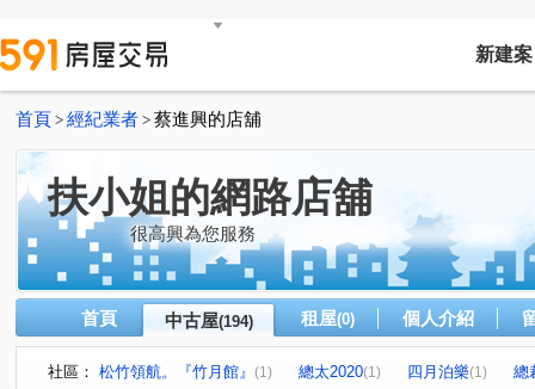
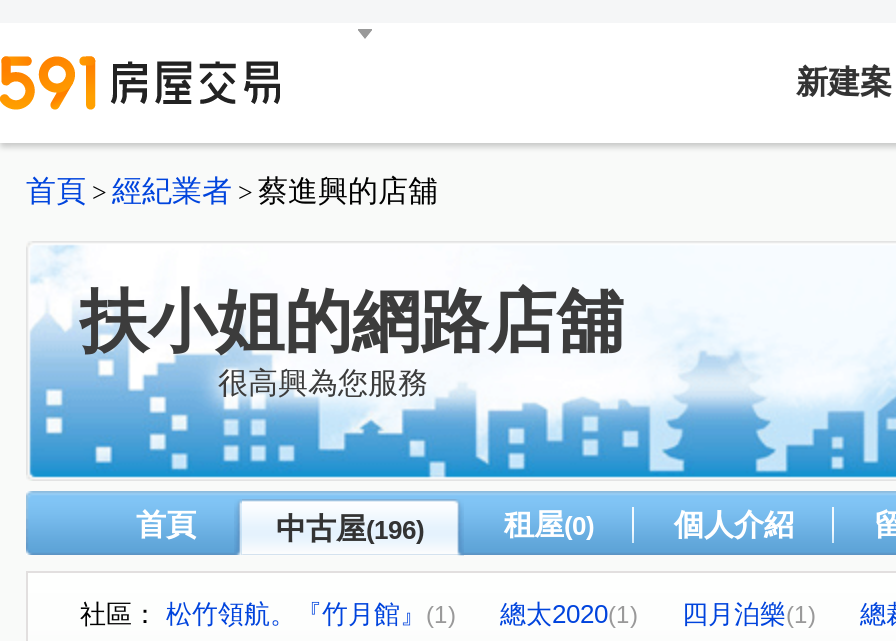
- 中古屋(194)
+ 中古屋(196)
